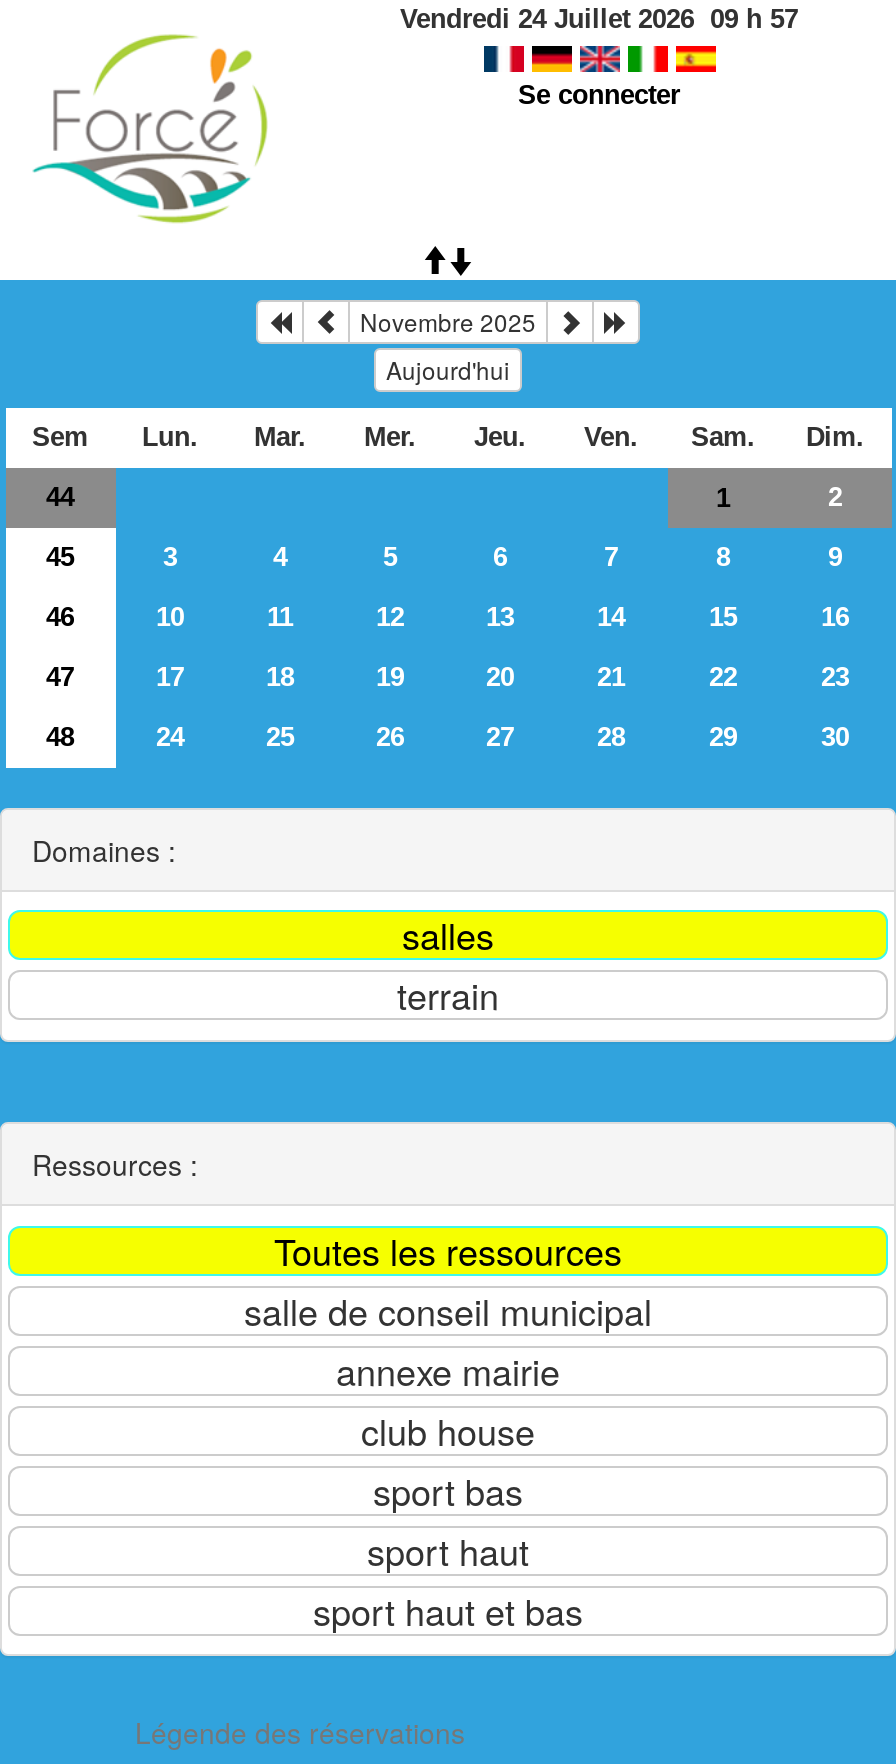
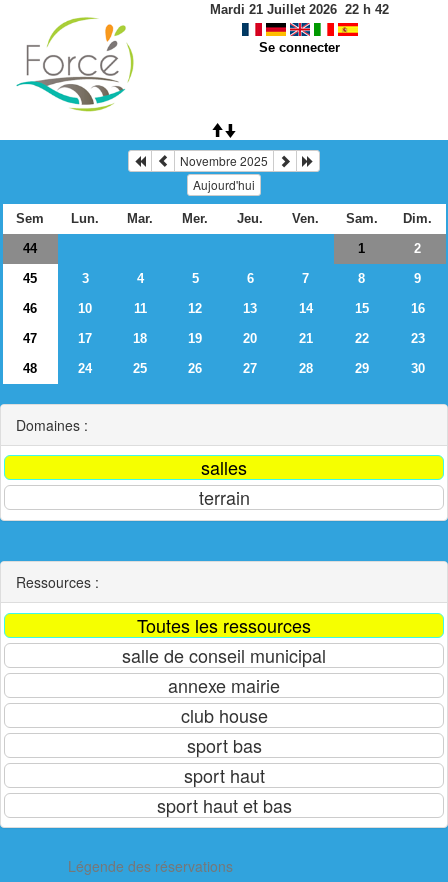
- Vendredi 24 Juillet 2026 09 h 57
+ Mardi 21 Juillet 2026 22 h 42
